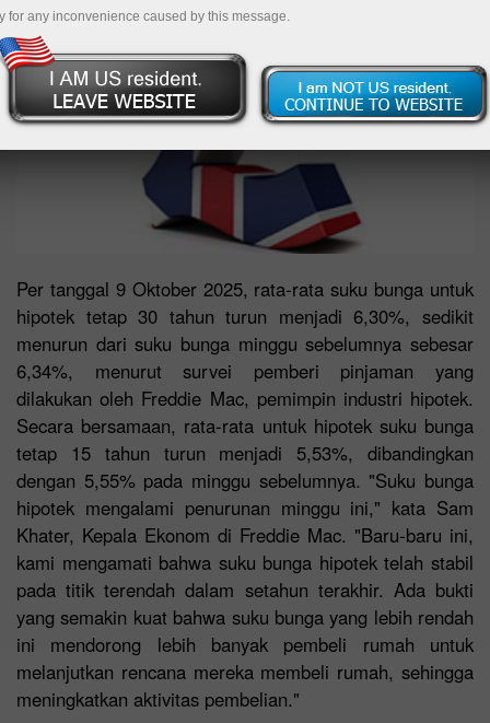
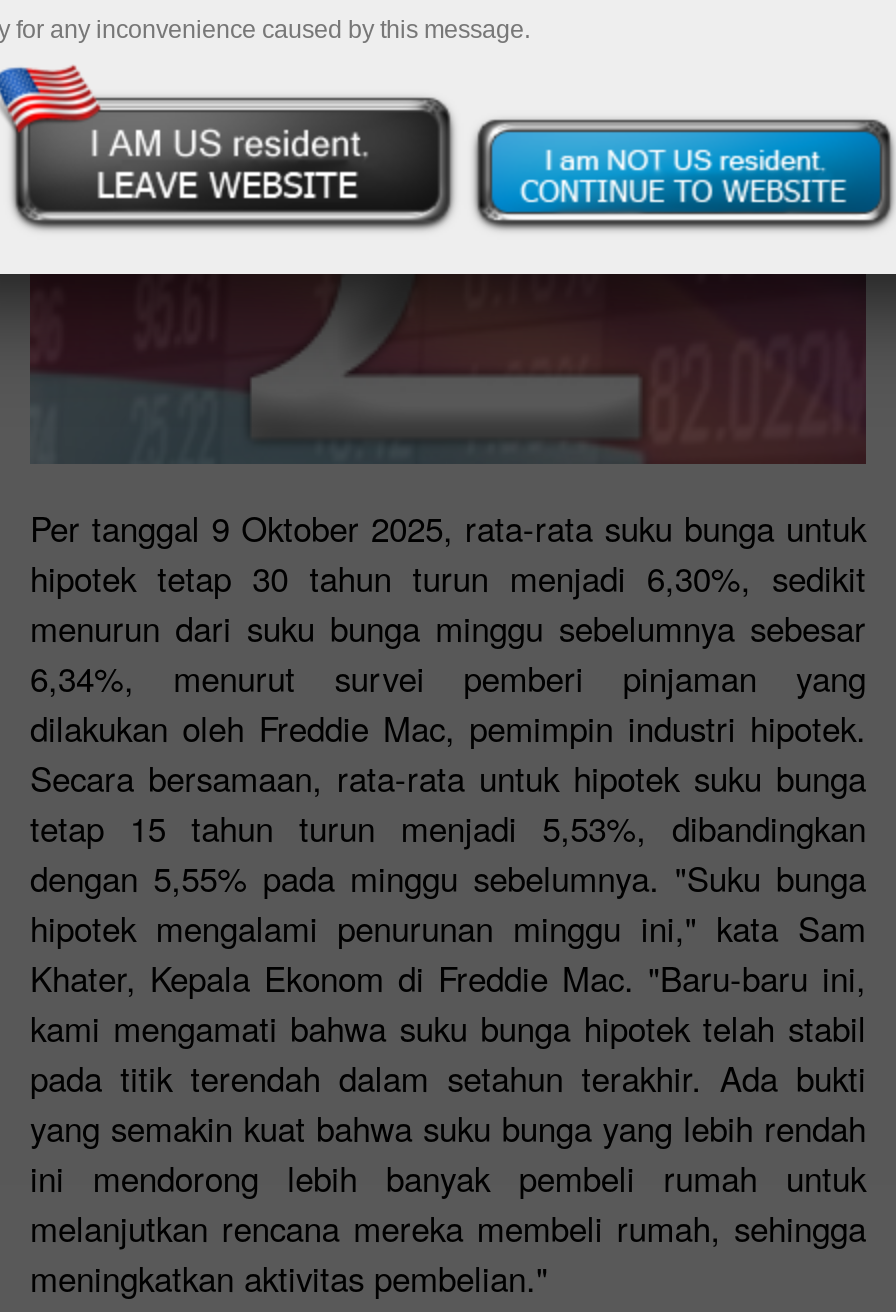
- [image]
+ [image]
